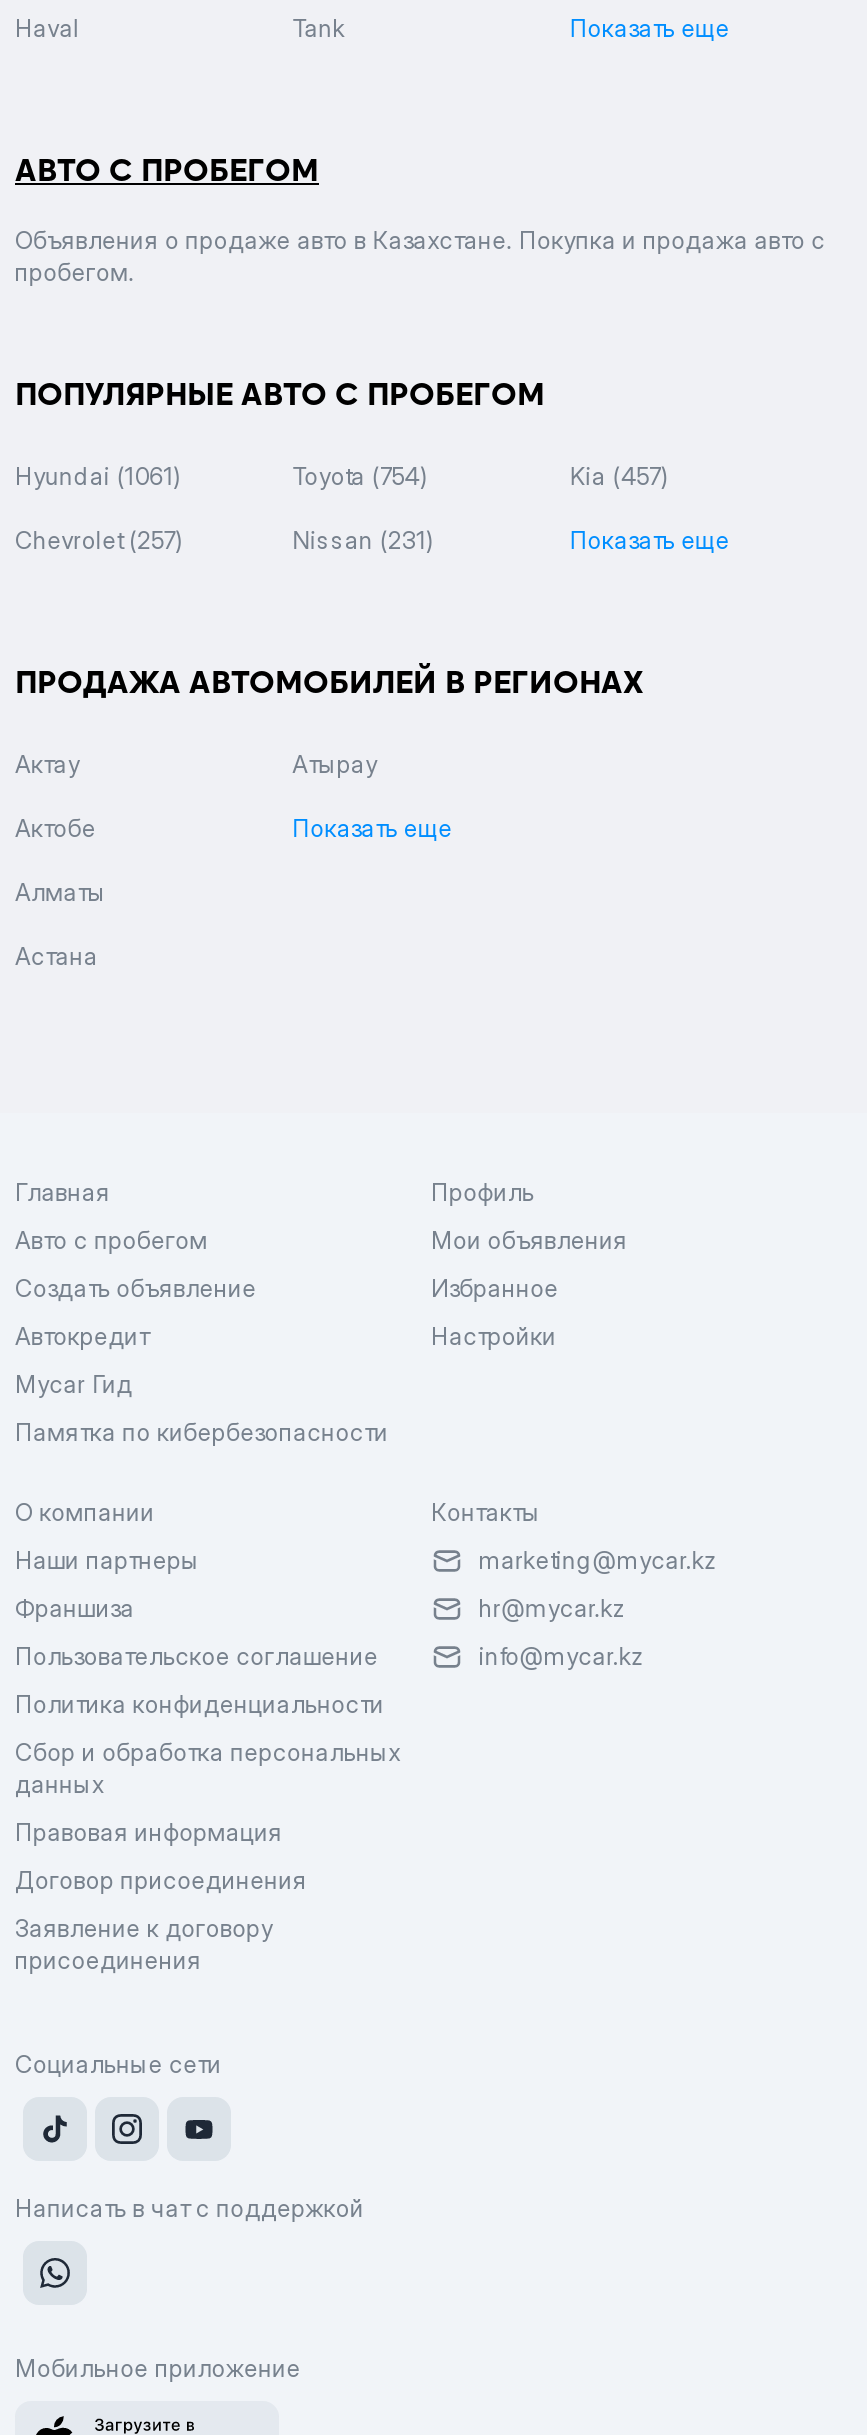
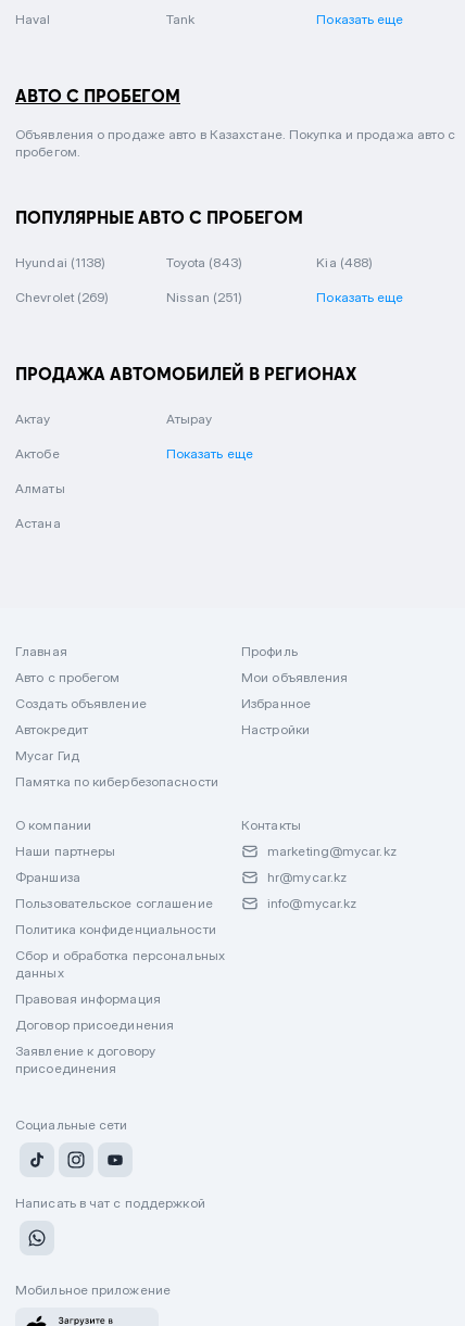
- Hyundai (1061)
+ Hyundai (1138)

- Toyota (754)
+ Toyota (843)

- Kia (457)
+ Kia (488)

- Chevrolet (257)
+ Chevrolet (269)

- Nissan (231)
+ Nissan (251)
